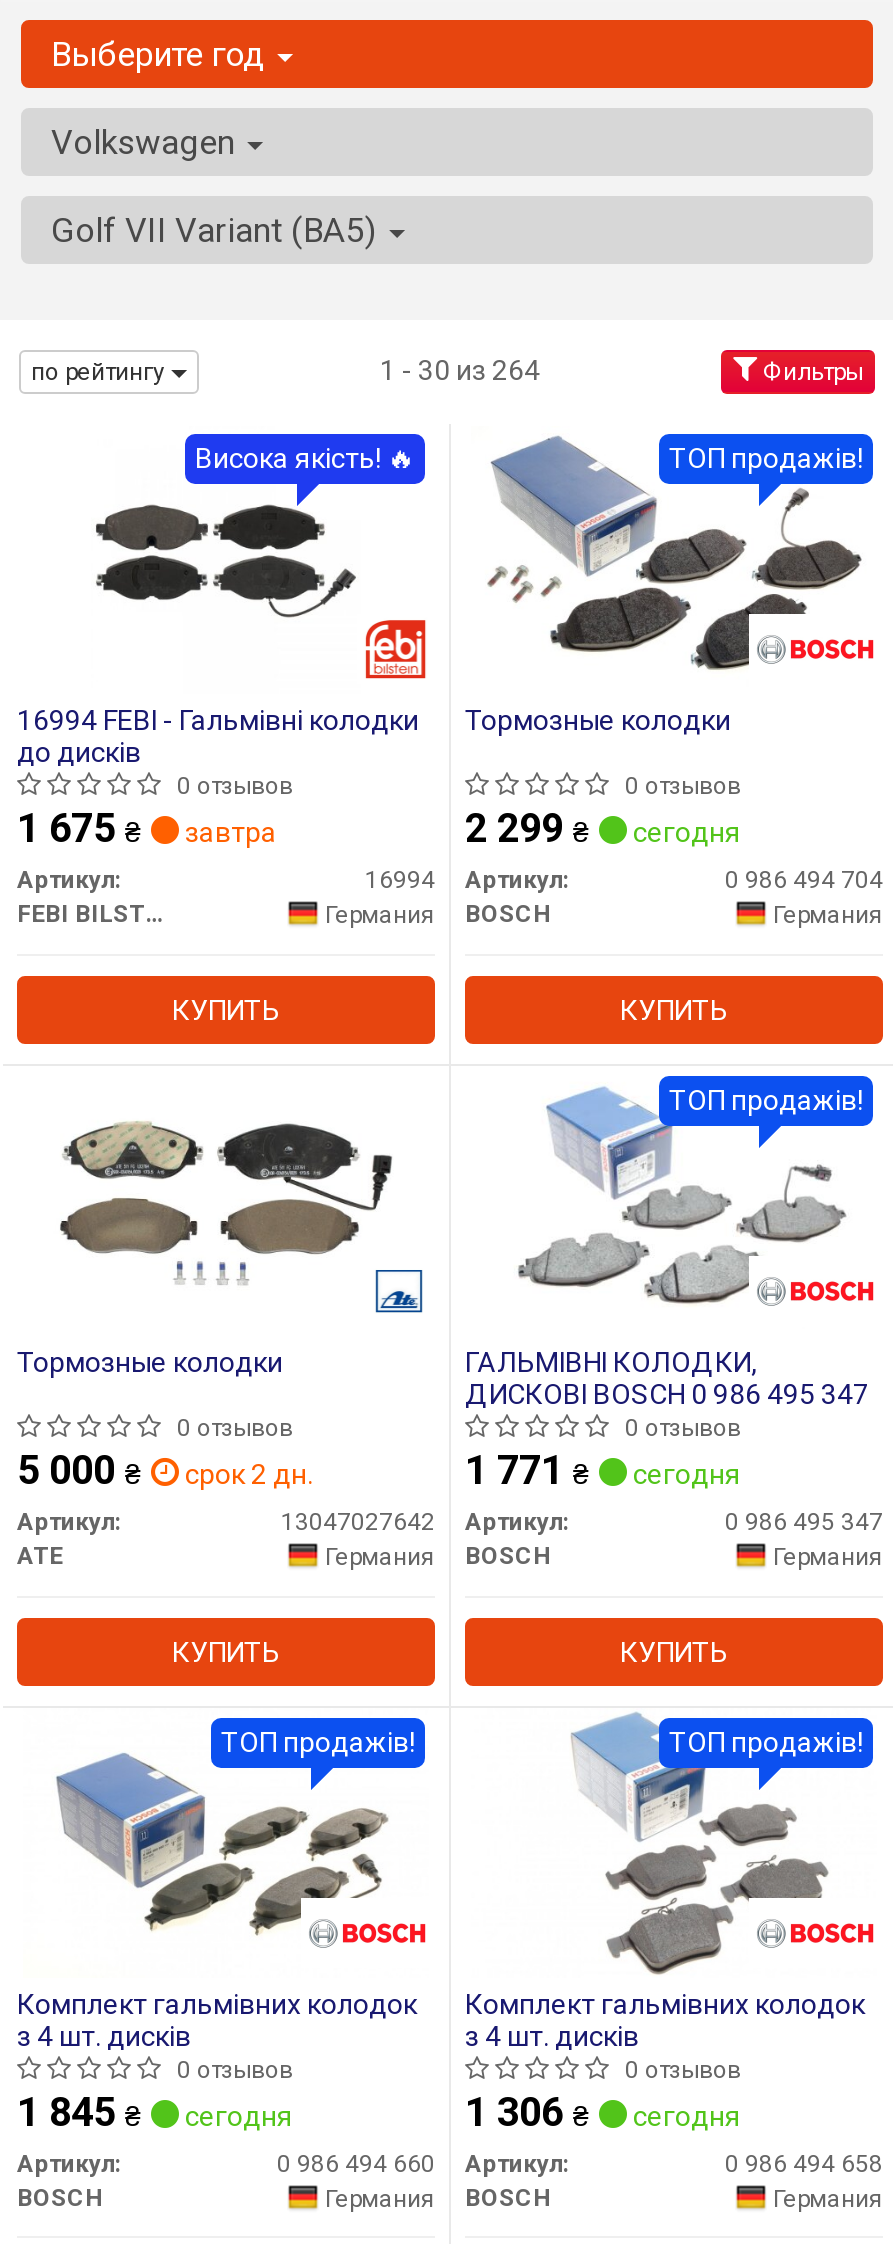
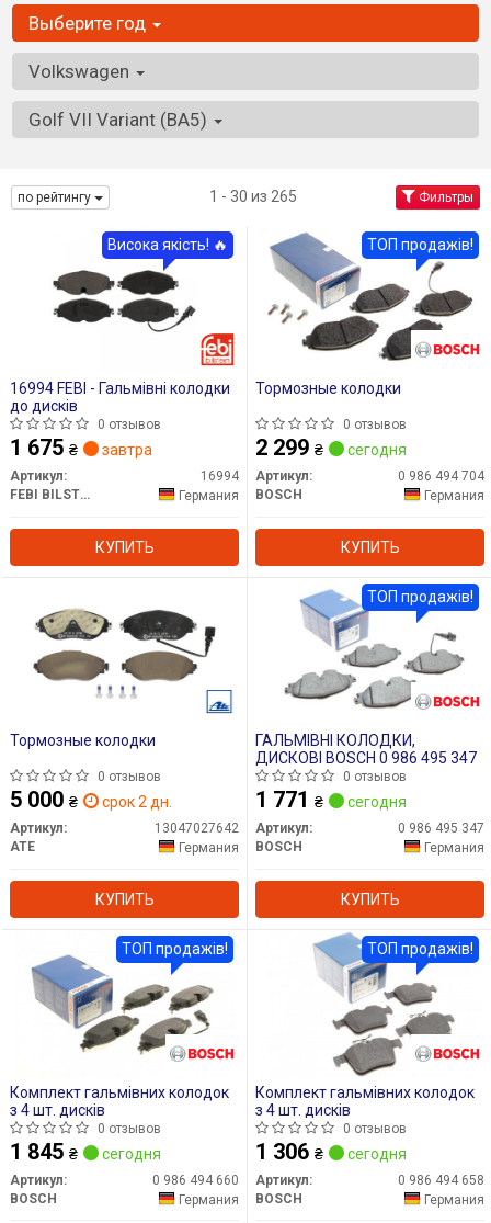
- 1 - 30 из 264
+ 1 - 30 из 265
